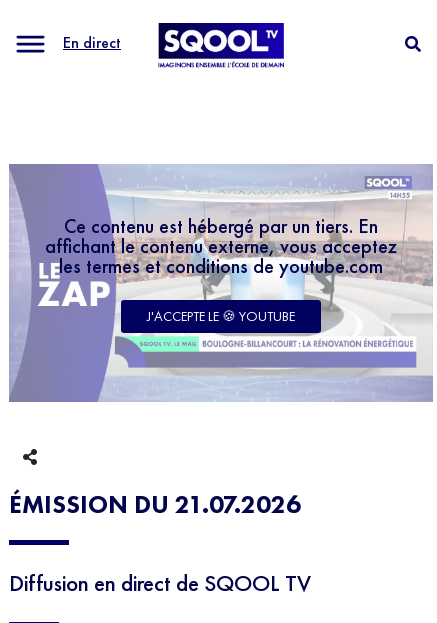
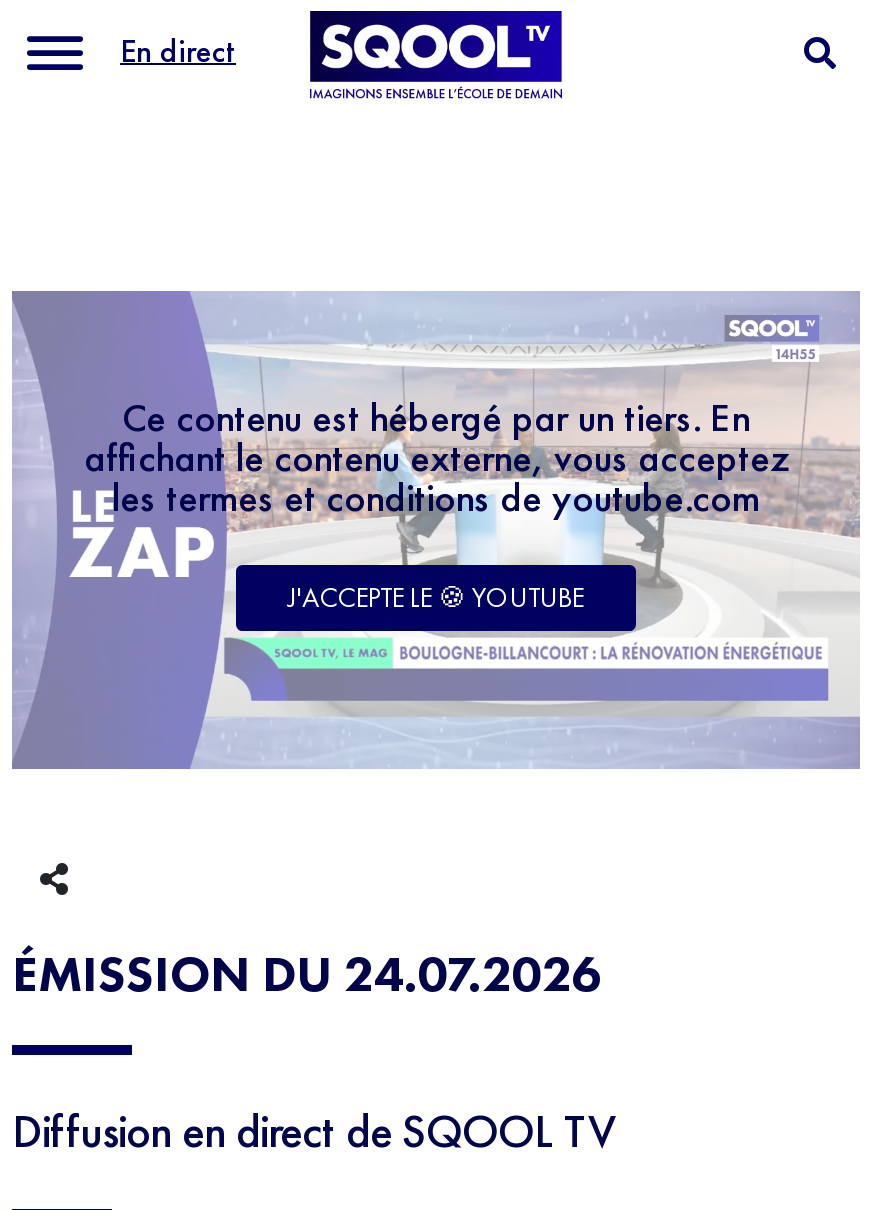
- ÉMISSION DU 21.07.2026
+ ÉMISSION DU 24.07.2026
